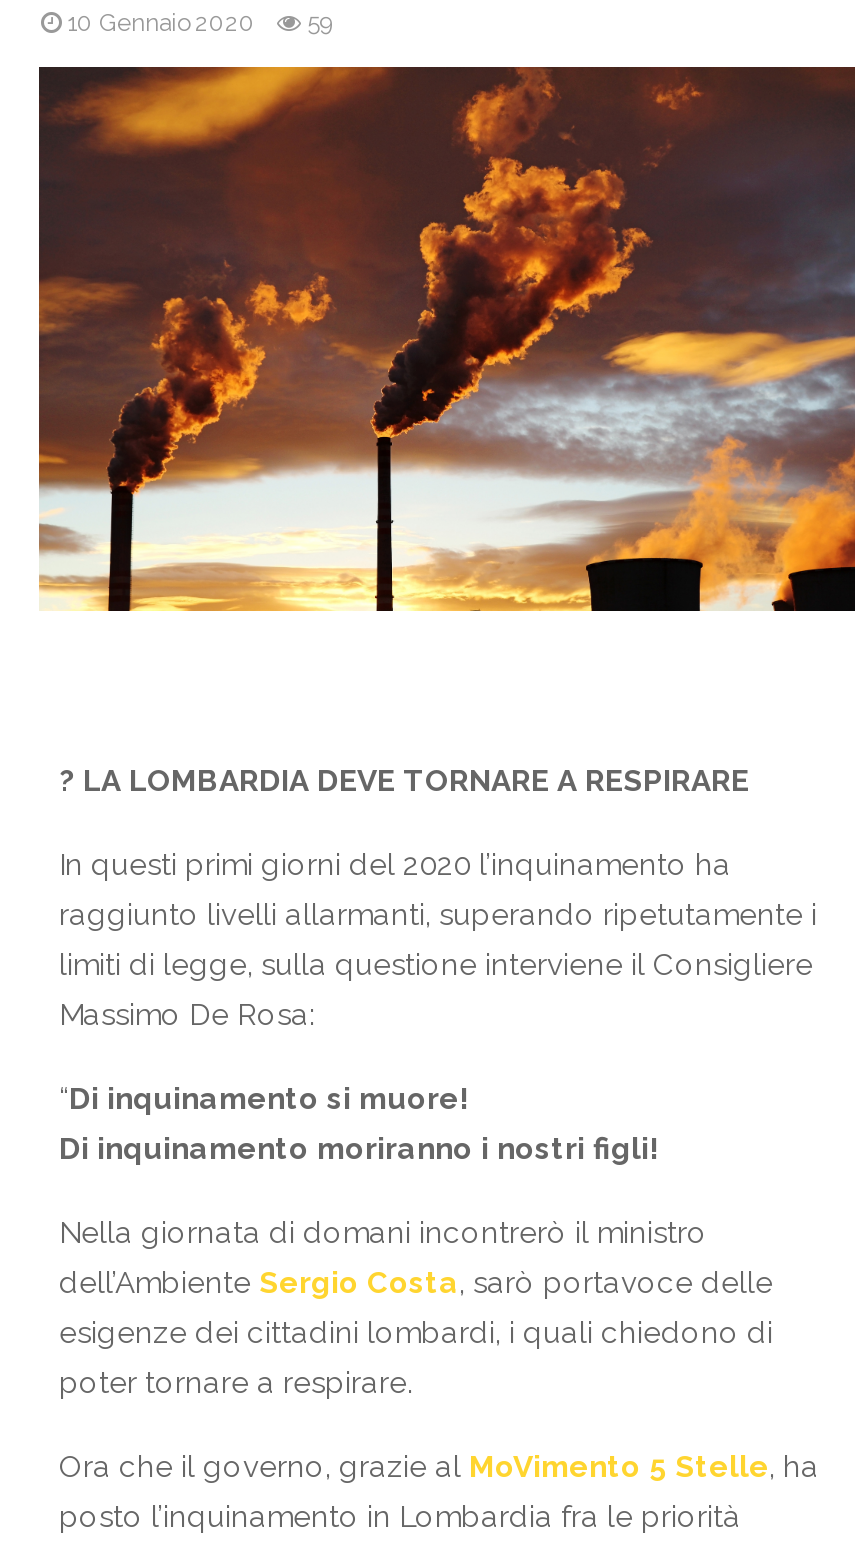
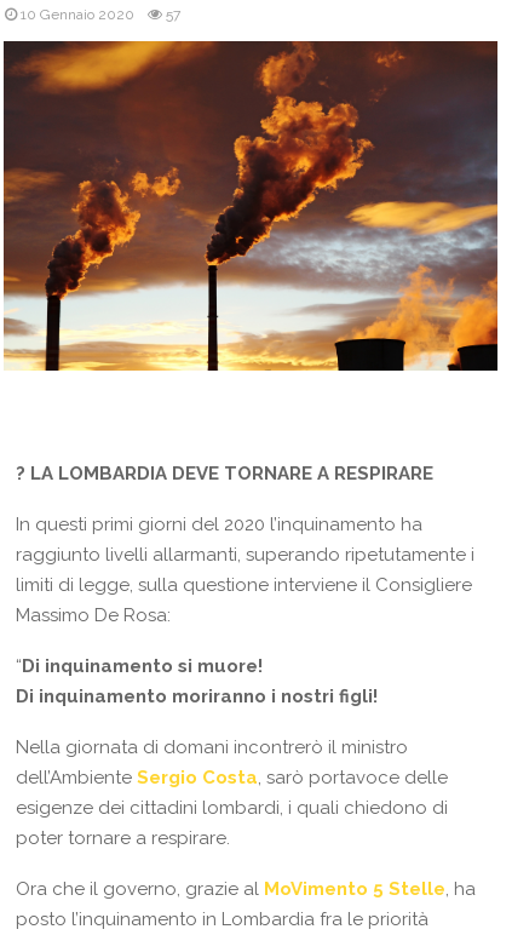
- 10 Gennaio 2020 59
+ 10 Gennaio 2020 57
